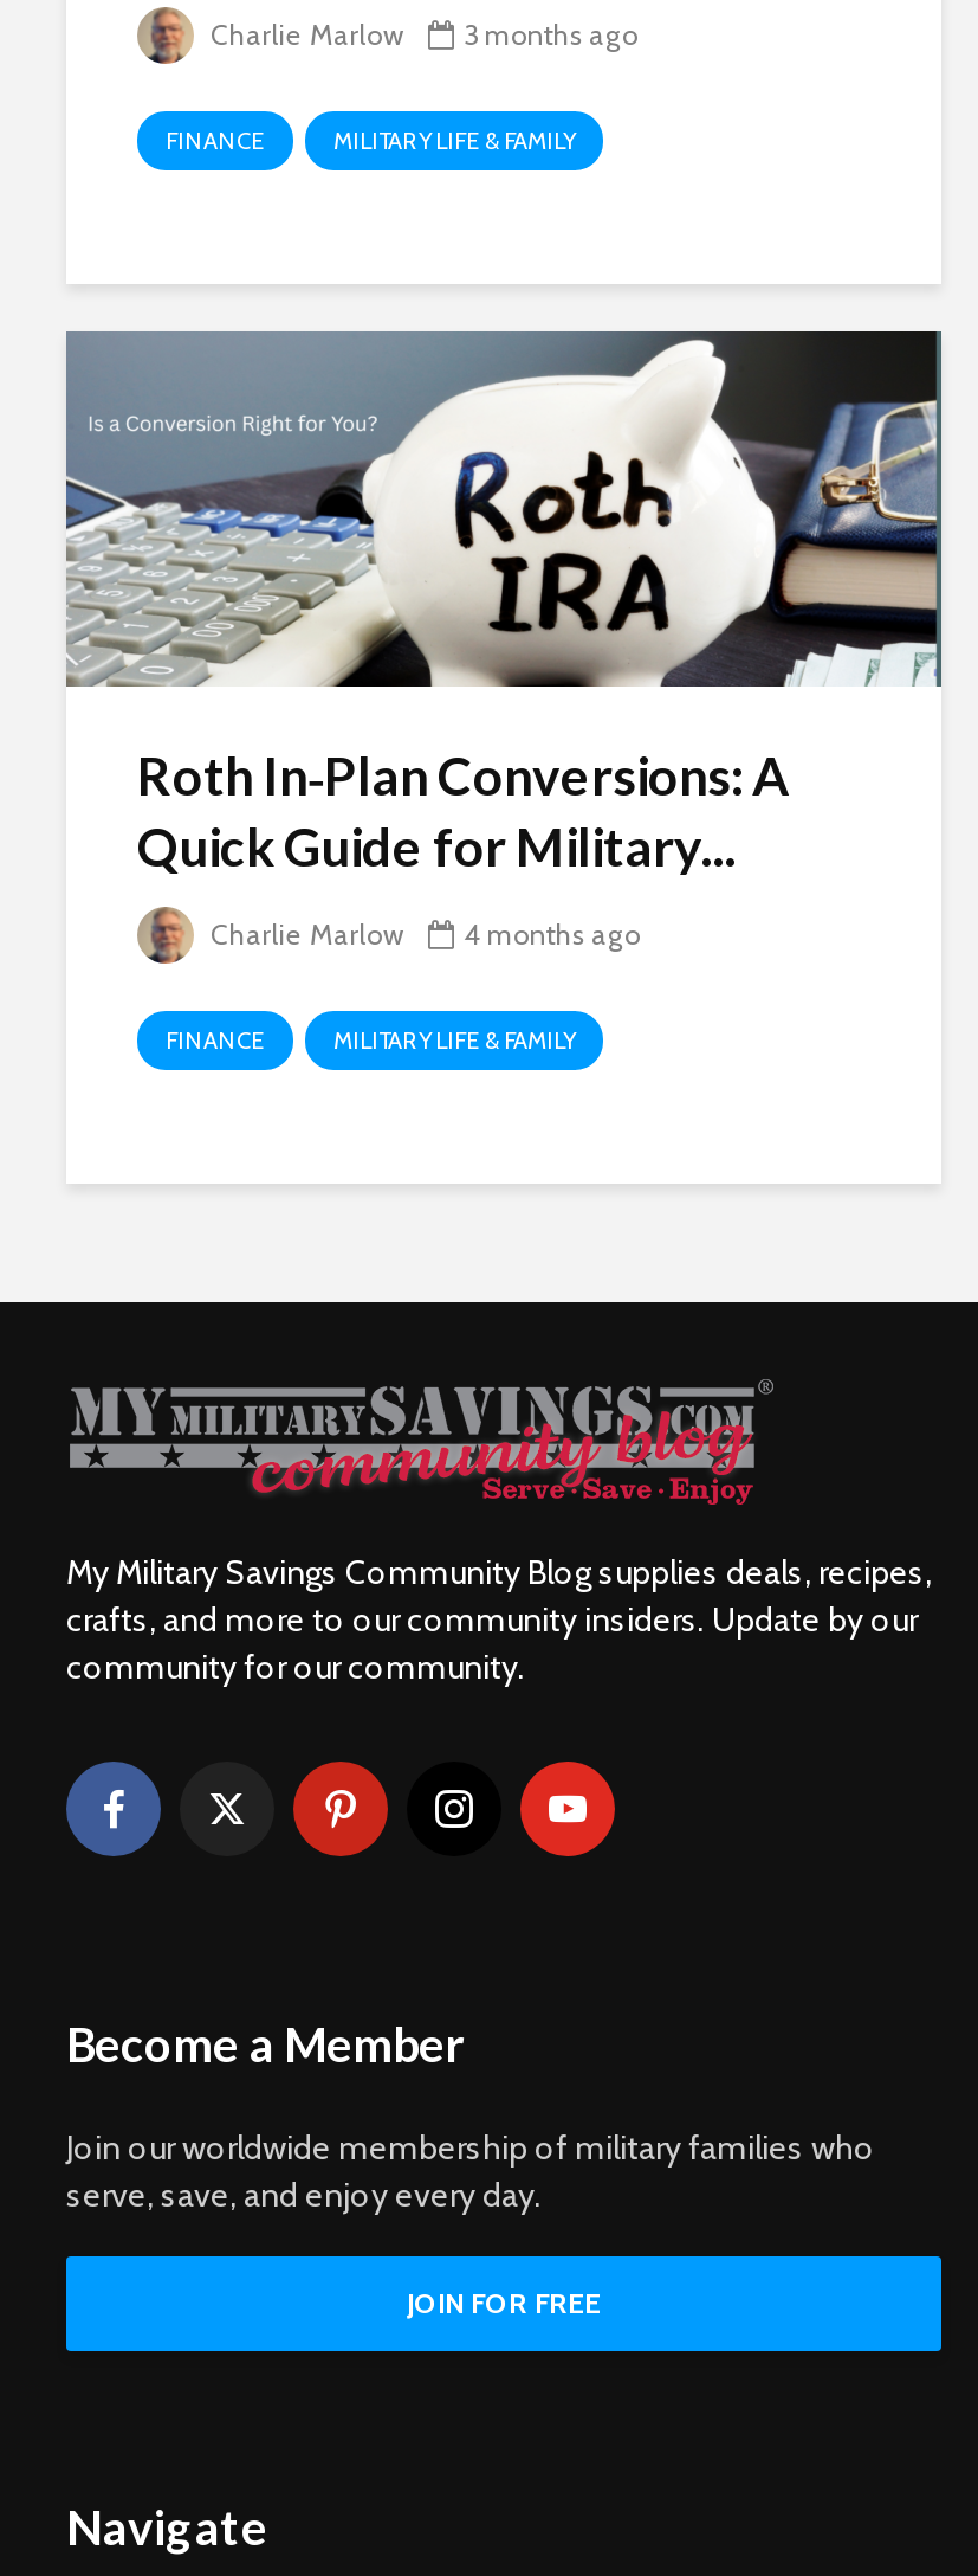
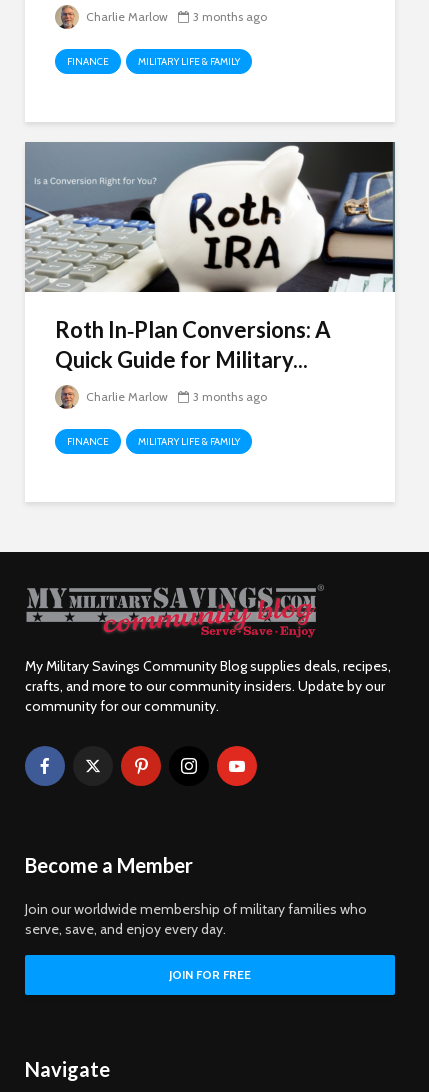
- Charlie Marlow 4 months ago
+ Charlie Marlow 3 months ago
